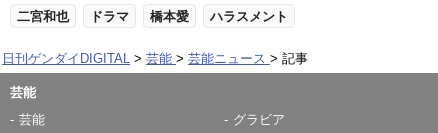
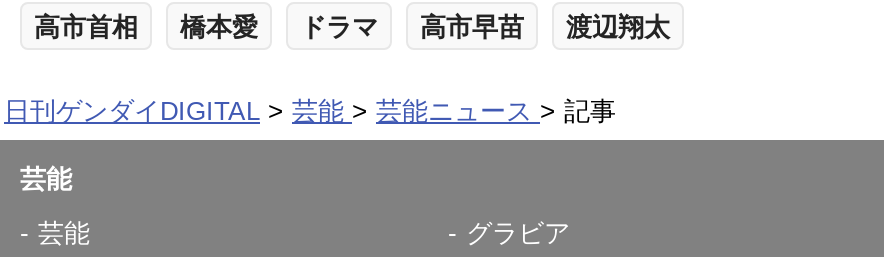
- 二宮和也
+ 高市首相
+ 橋本愛

- 橋本愛
- ハラスメント
+ 高市早苗
+ 渡辺翔太
